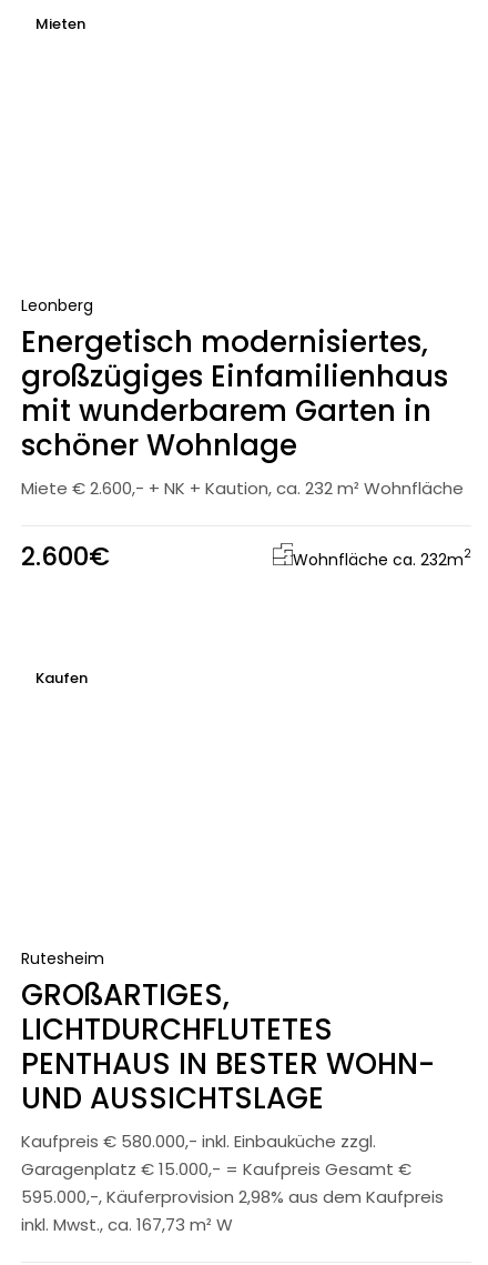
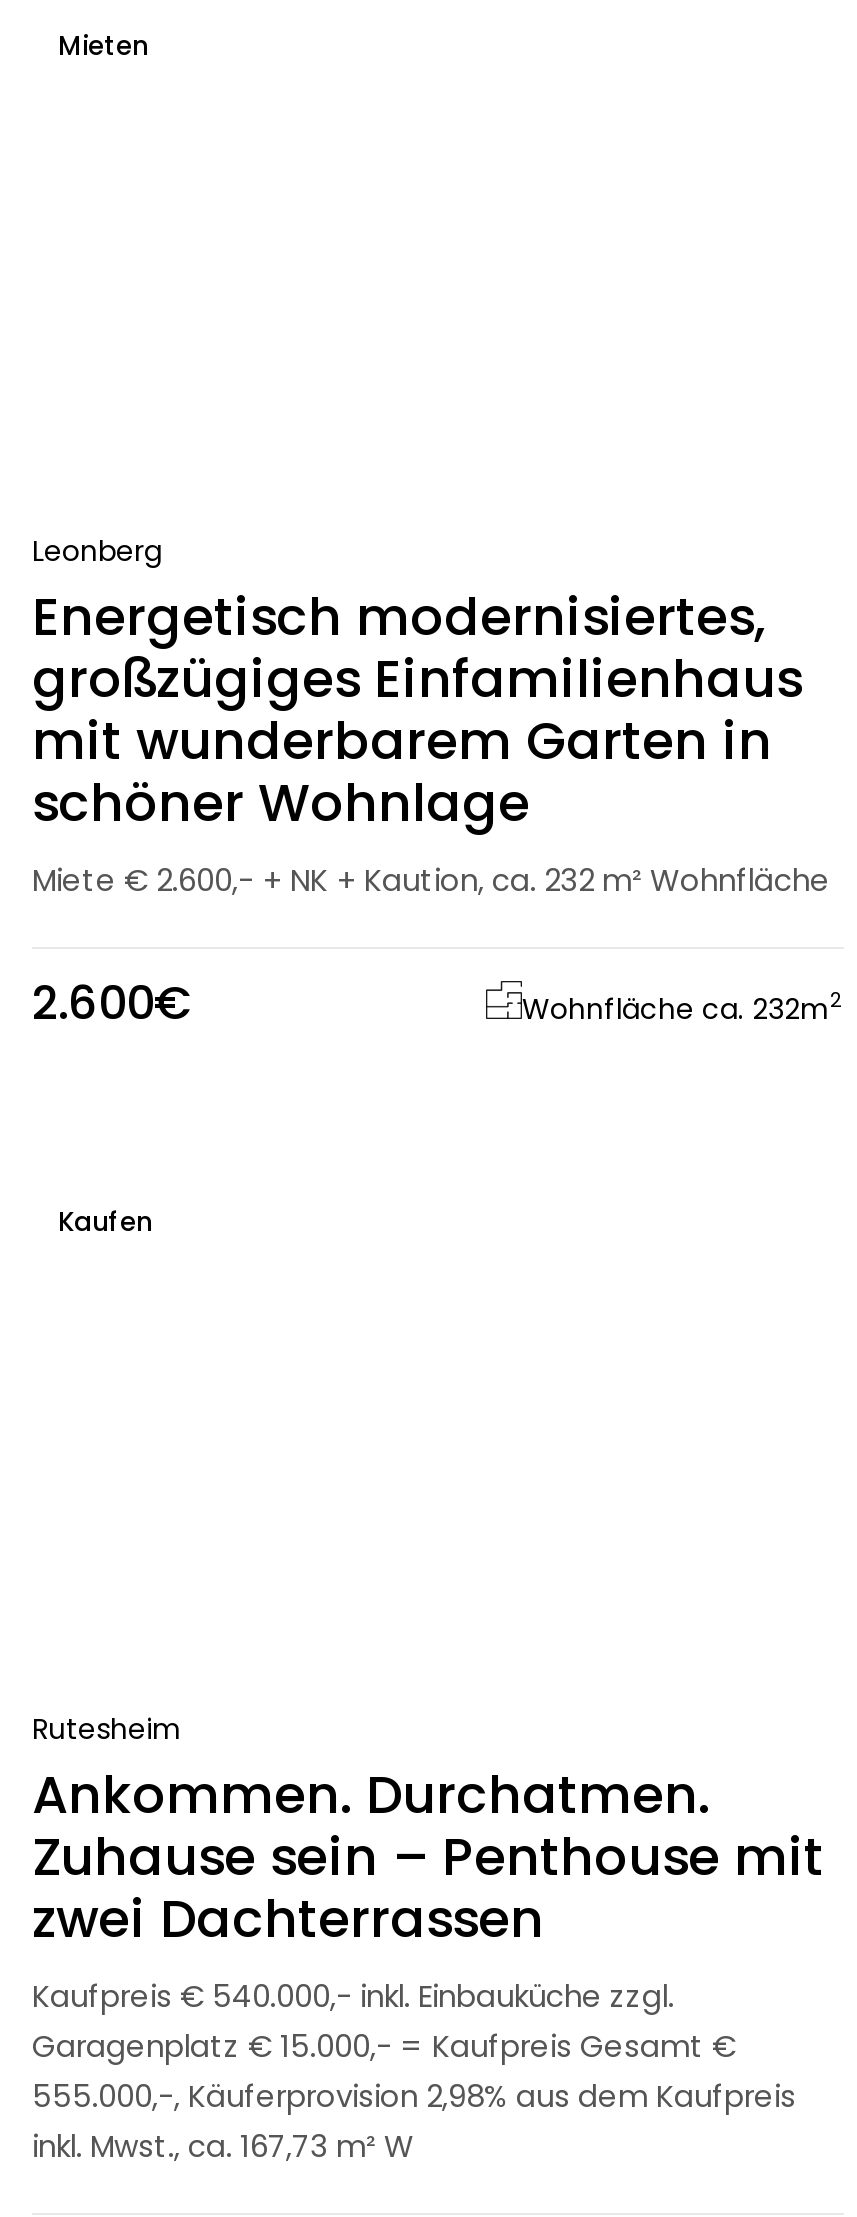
- GROßARTIGES,
- LICHTDURCHFLUTETES
- PENTHAUS IN BESTER WOHN-
- UND AUSSICHTSLAGE
- Kaufpreis € 580.000,- inkl. Einbauküche zzgl.
+ Ankommen. Durchatmen.
+ Zuhause sein – Penthouse mit
+ zwei Dachterrassen
+ Kaufpreis € 540.000,- inkl. Einbauküche zzgl.

- 595.000,-, Käuferprovision 2,98% aus dem Kaufpreis
+ 555.000,-, Käuferprovision 2,98% aus dem Kaufpreis
